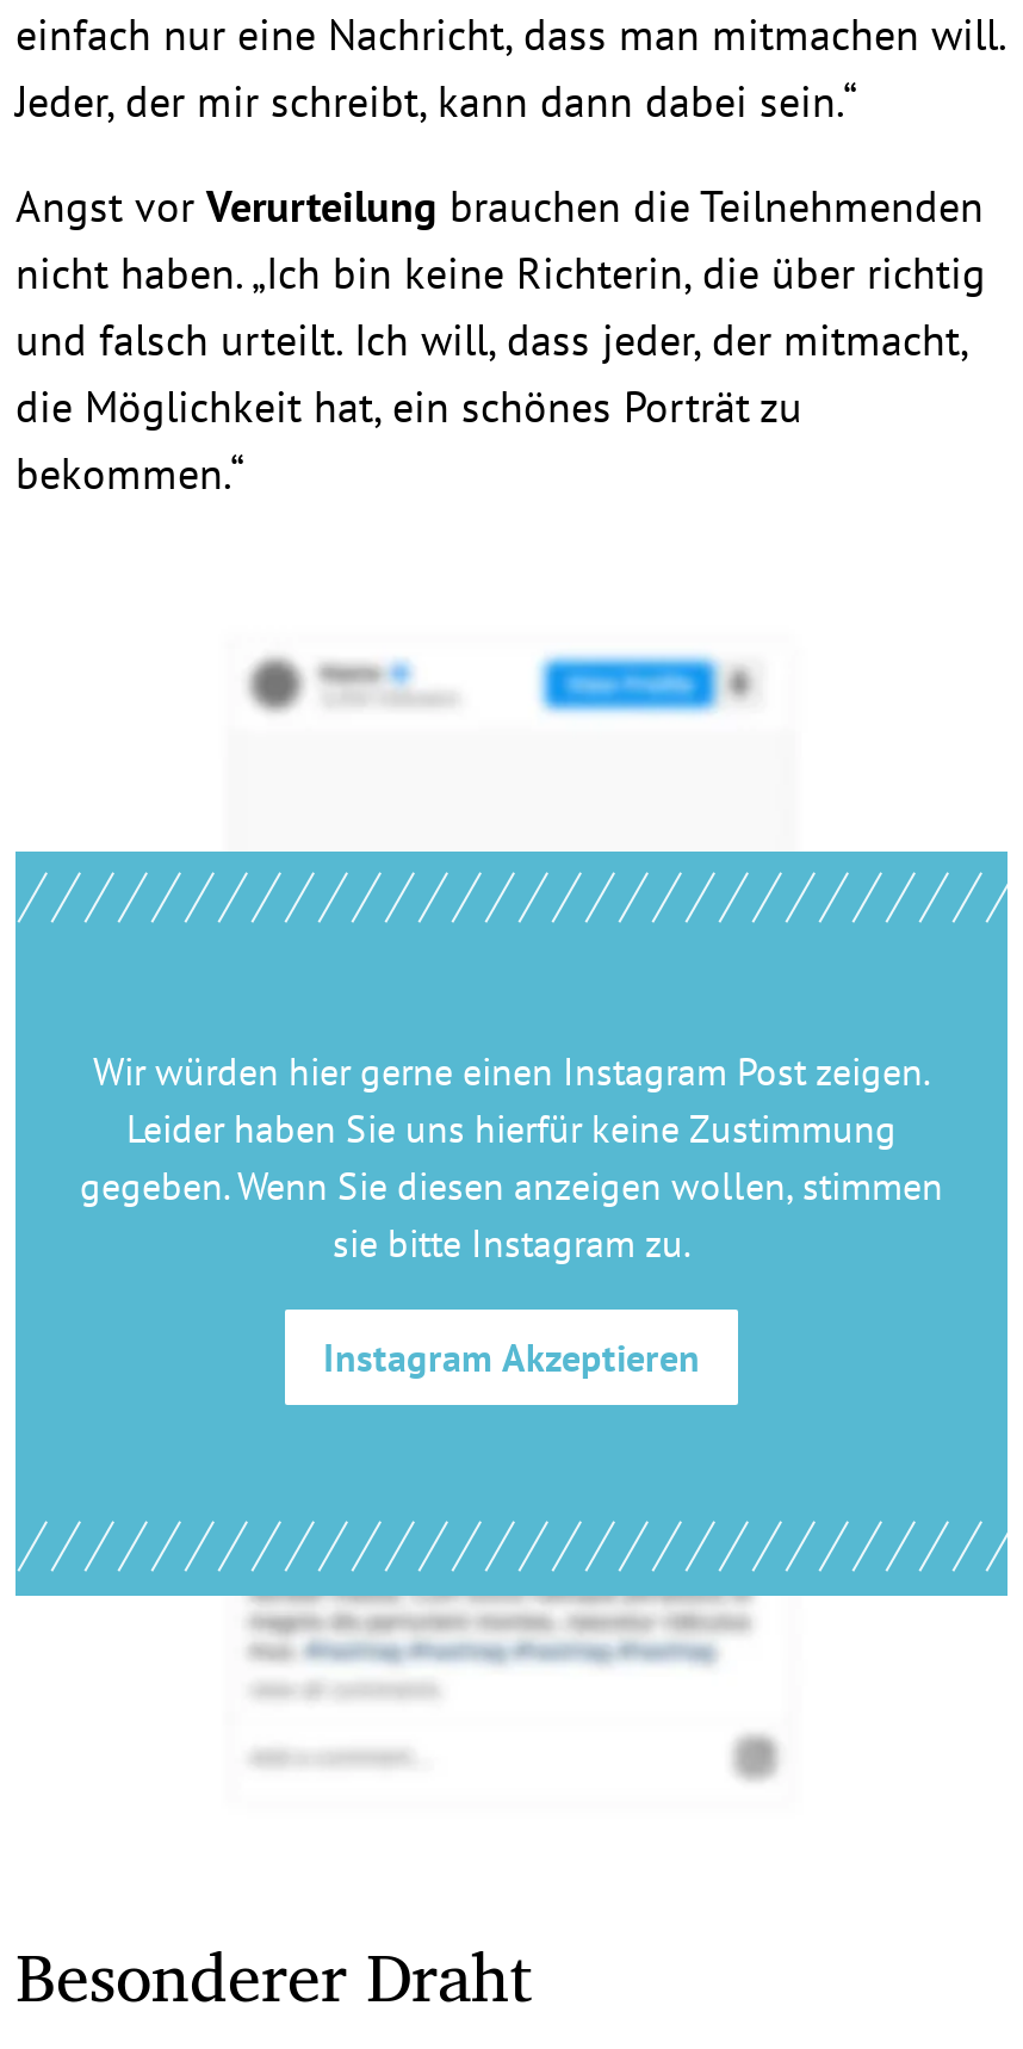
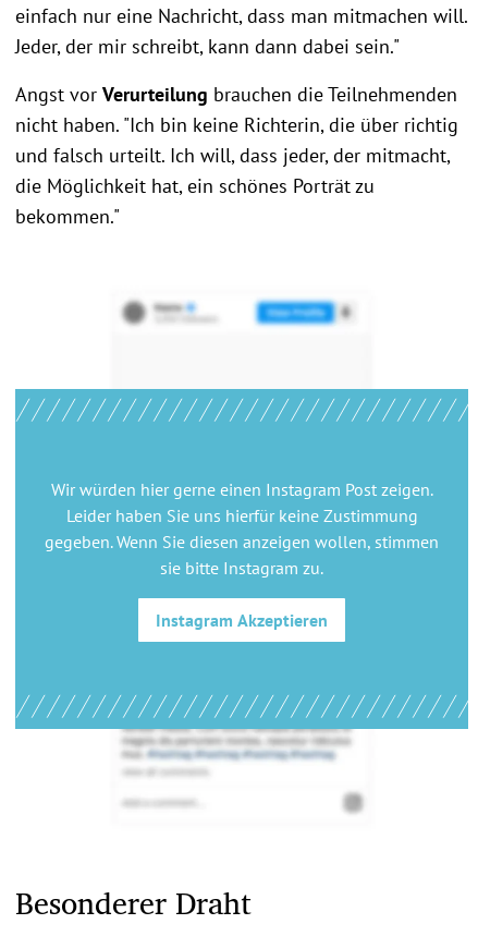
- Jeder, der mir schreibt, kann dann dabei sein.“
+ Jeder, der mir schreibt, kann dann dabei sein."

- nicht haben. „Ich bin keine Richterin, die über richtig
+ nicht haben. "Ich bin keine Richterin, die über richtig

- bekommen.“
+ bekommen."
